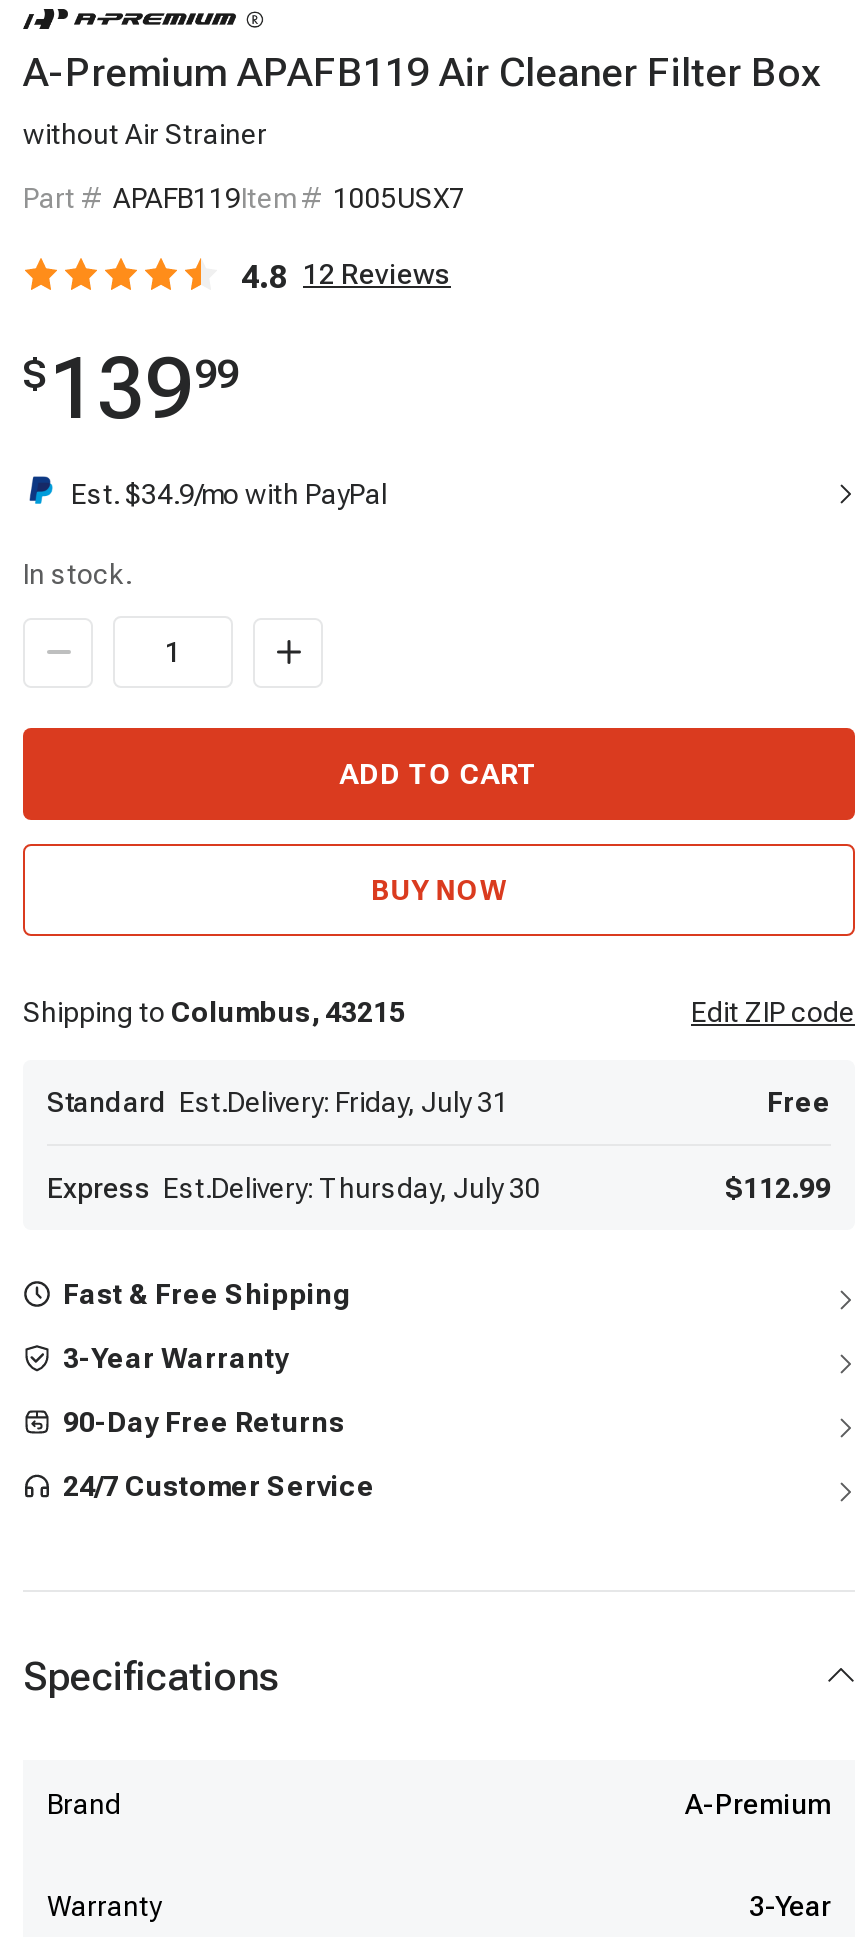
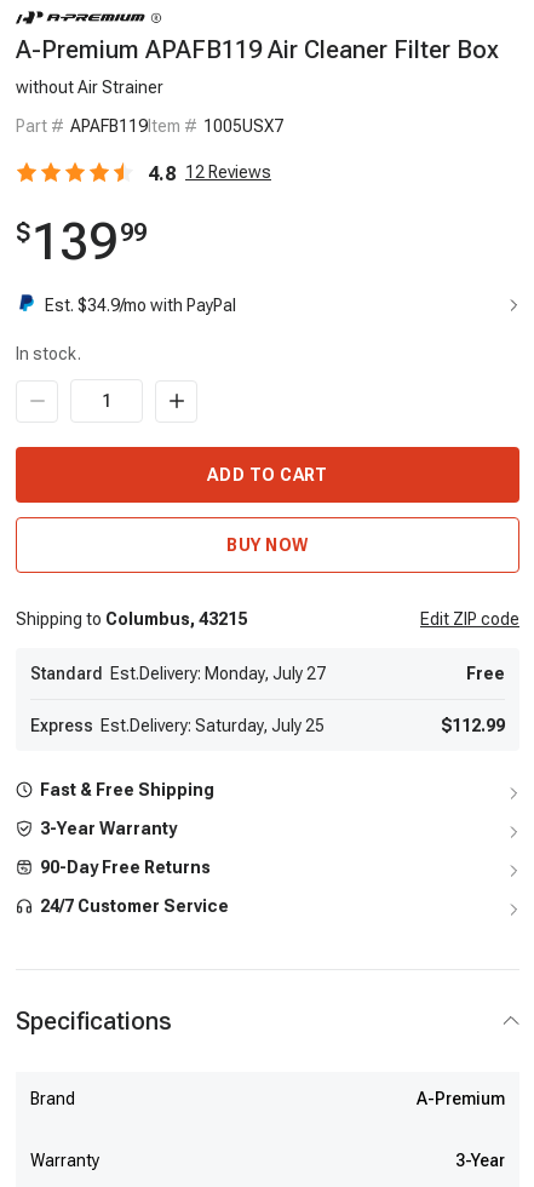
- Standard Est.Delivery: Friday, July 31
+ Standard Est.Delivery: Monday, July 27

- Express Est.Delivery: Thursday, July 30
+ Express Est.Delivery: Saturday, July 25
